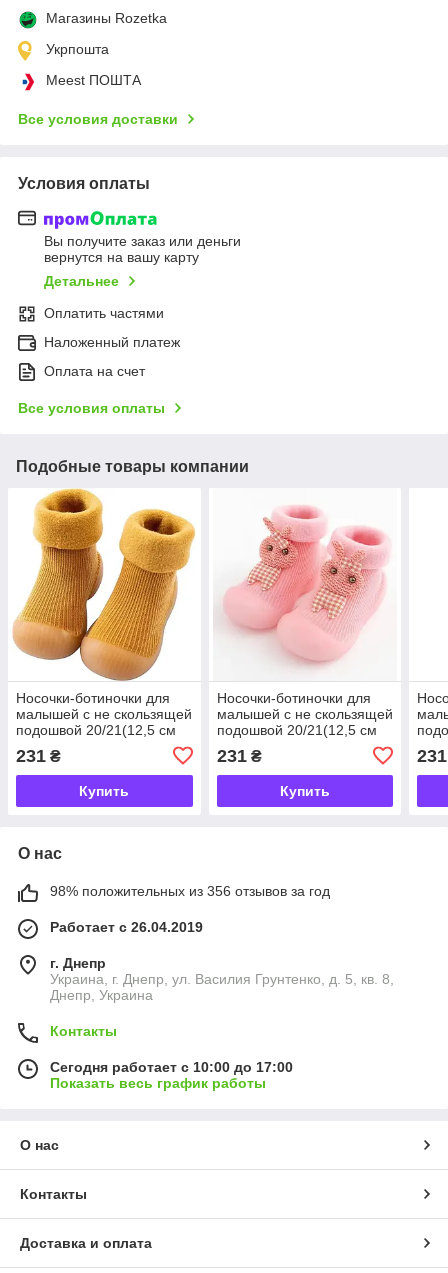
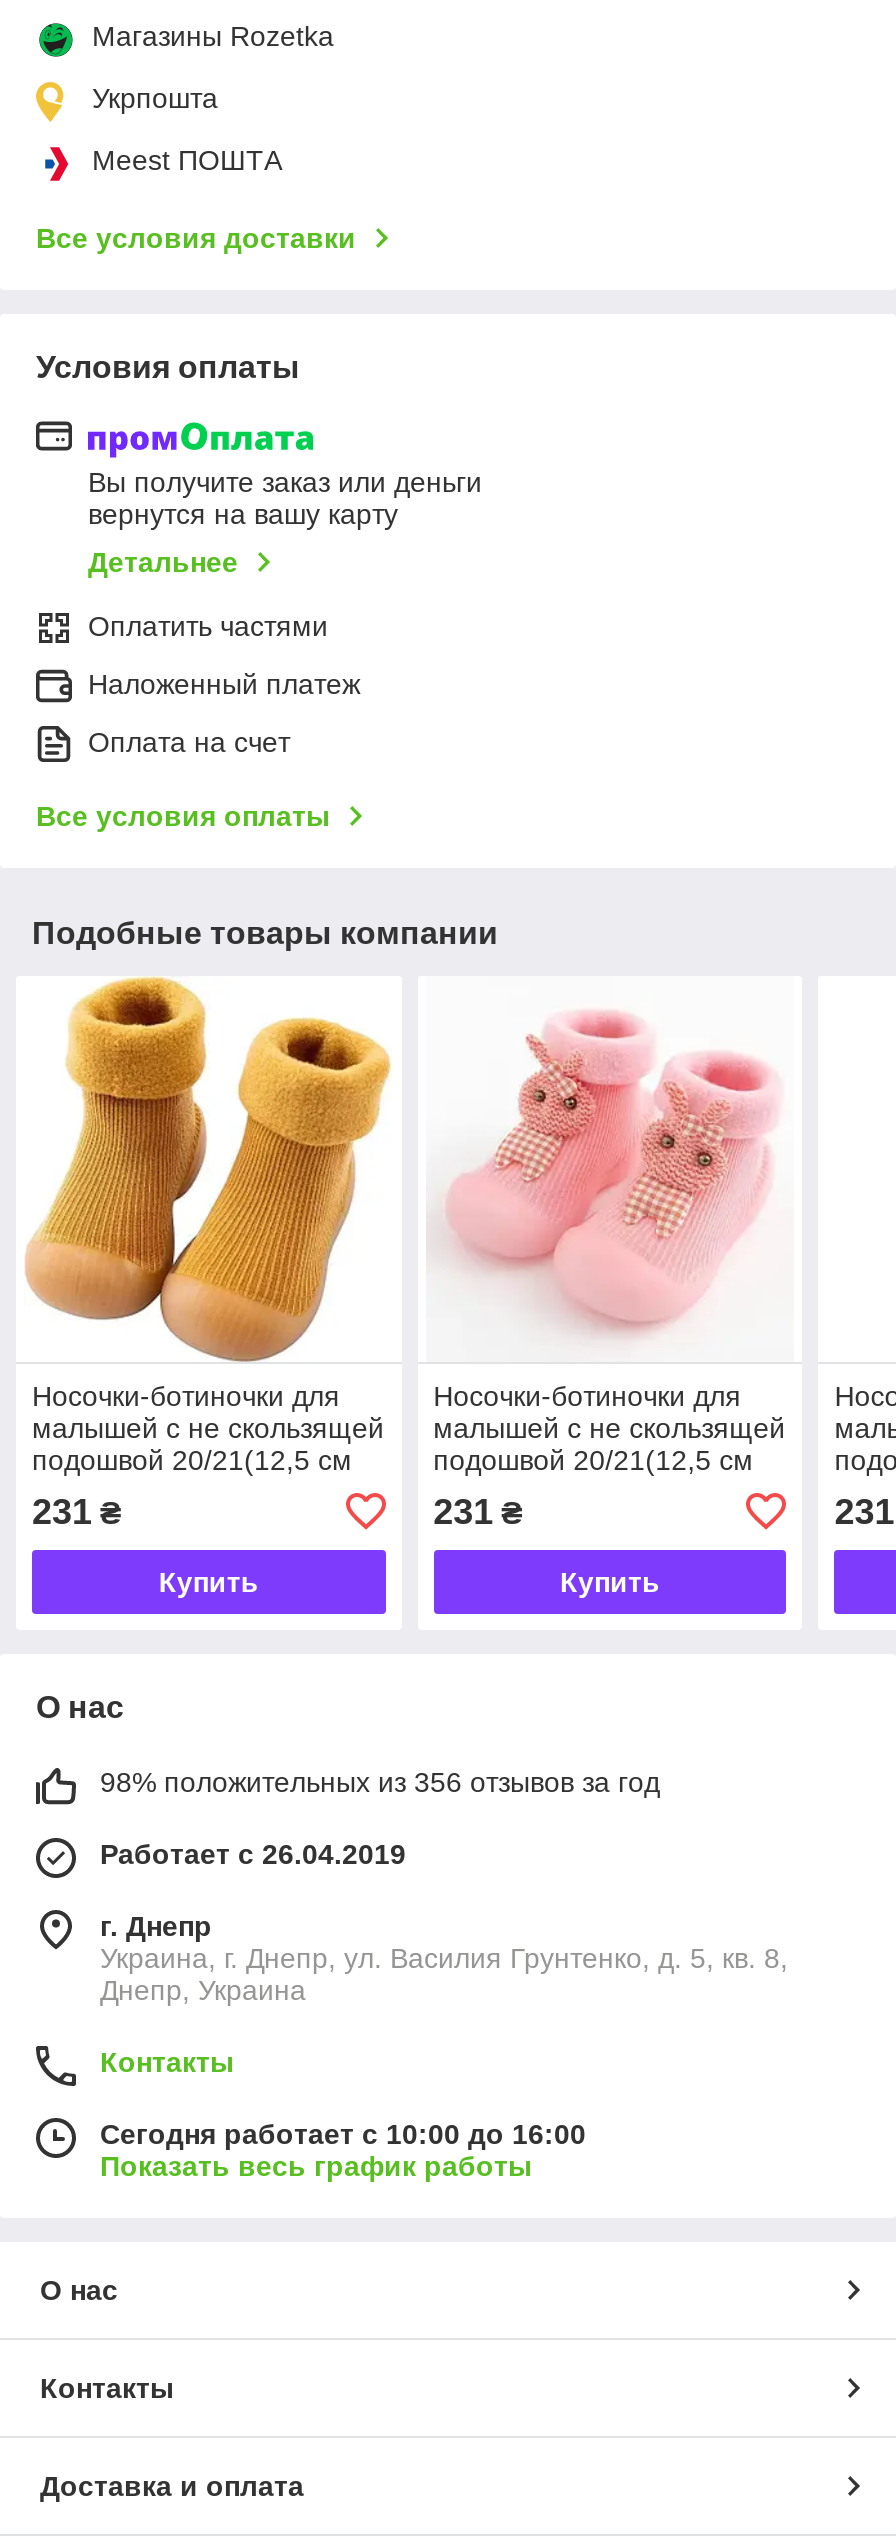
- Сегодня работает с 10:00 до 17:00
+ Сегодня работает с 10:00 до 16:00
